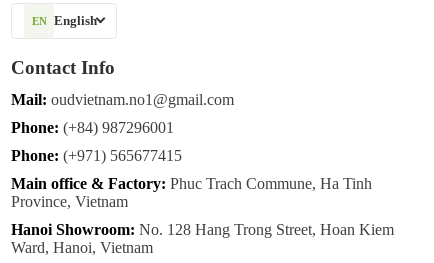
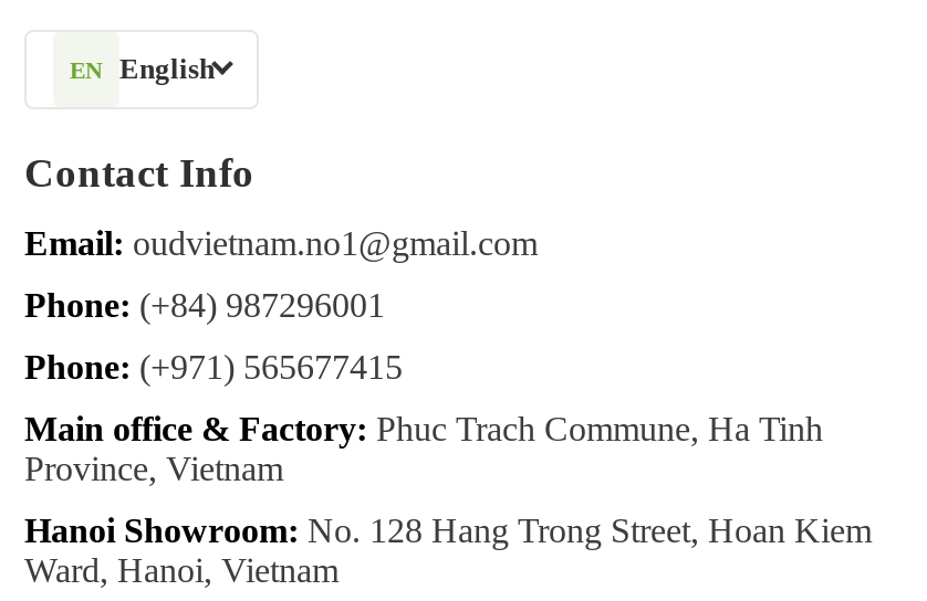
- Mail: oudvietnam.no1@gmail.com
+ Email: oudvietnam.no1@gmail.com
